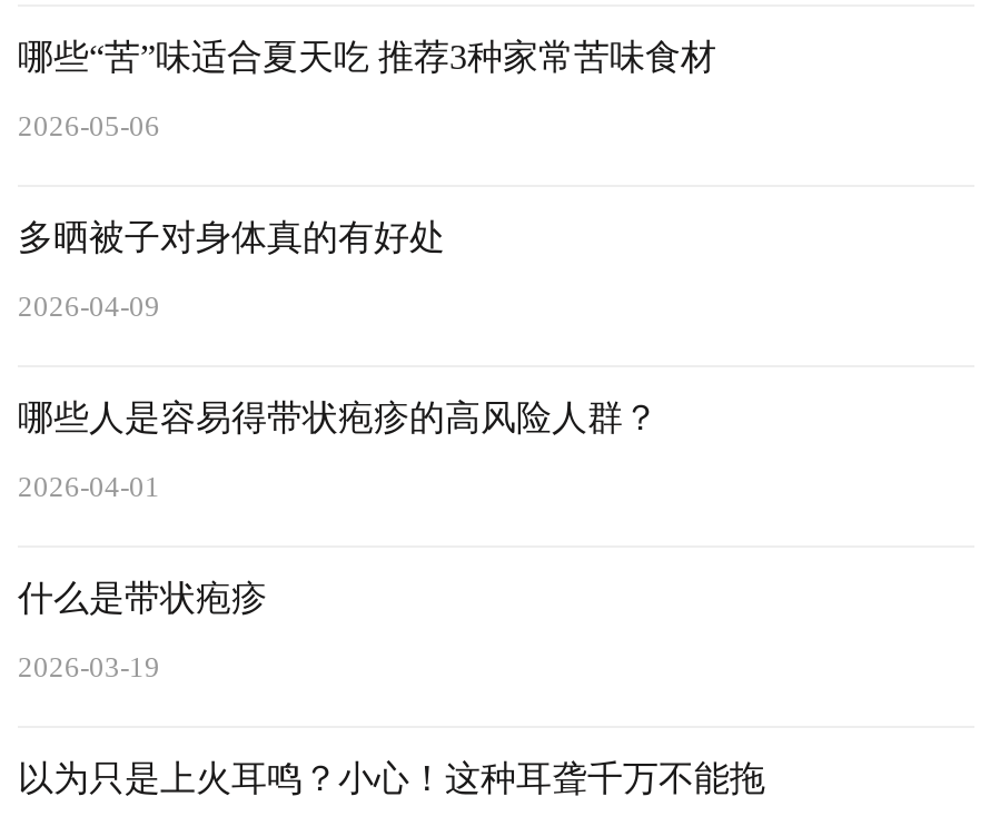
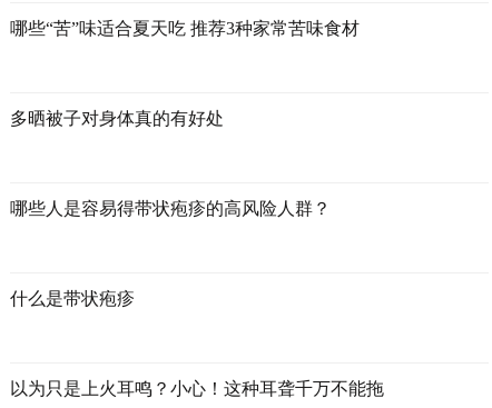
- 2026-05-06

- 2026-04-09

- 2026-04-01

- 2026-03-19
